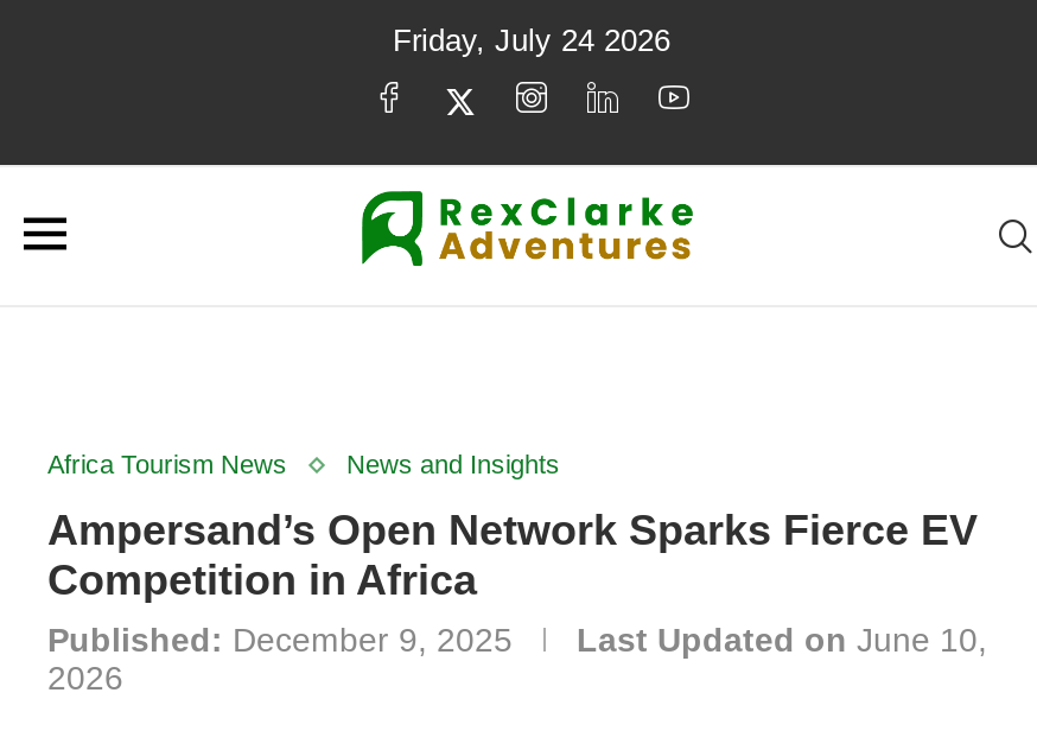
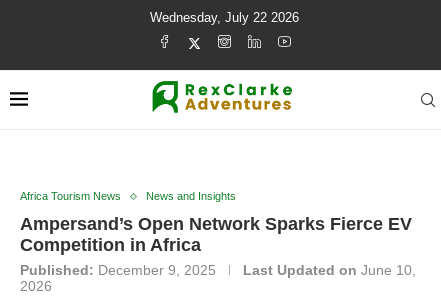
- Friday, July 24 2026
+ Wednesday, July 22 2026
